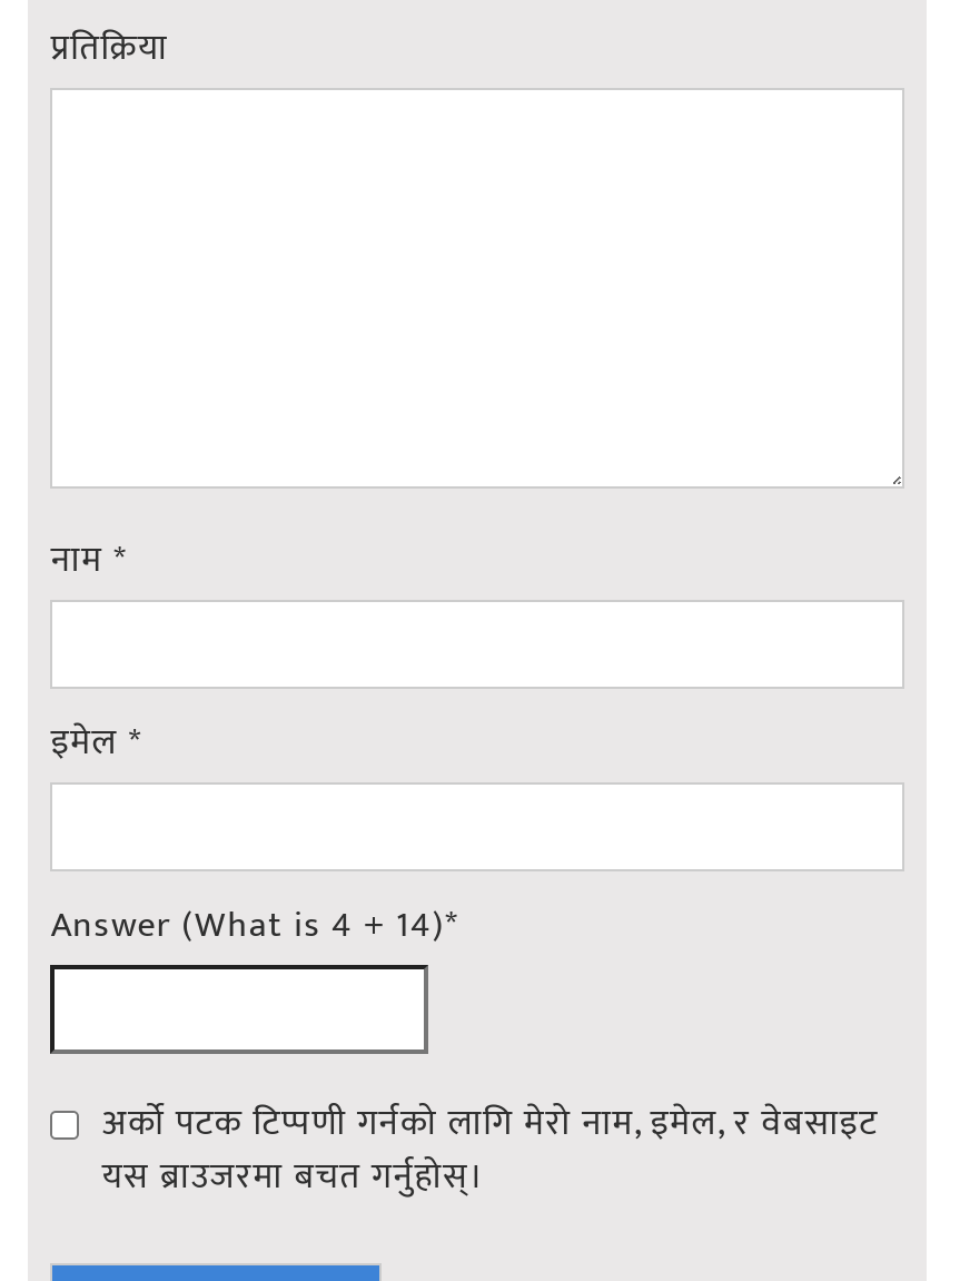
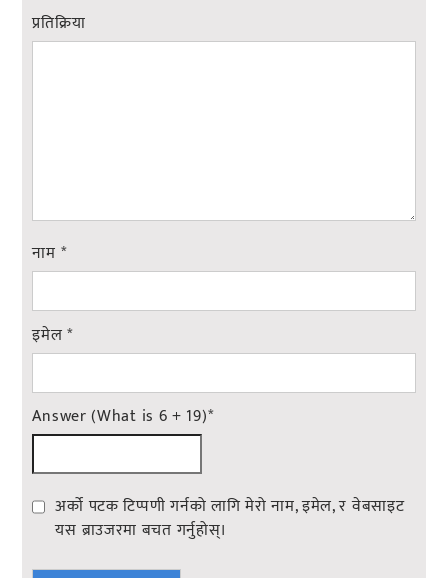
- Answer (What is 4 + 14)*
+ Answer (What is 6 + 19)*
